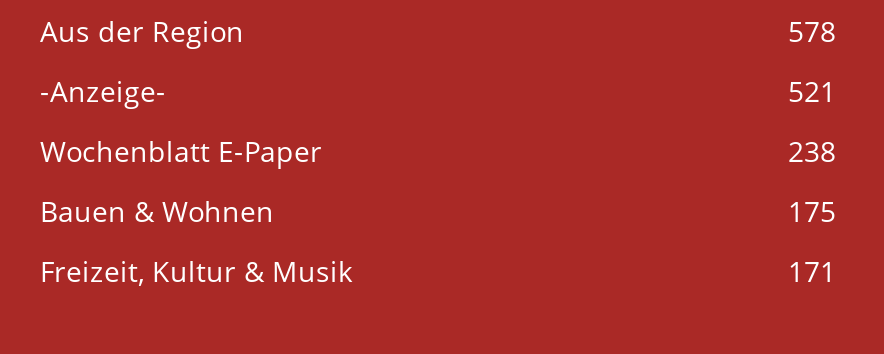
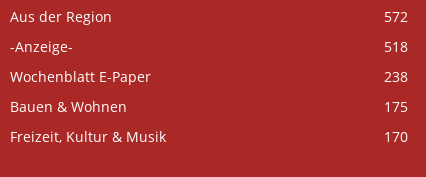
- 578
+ 572

- 521
+ 518

- 171
+ 170
